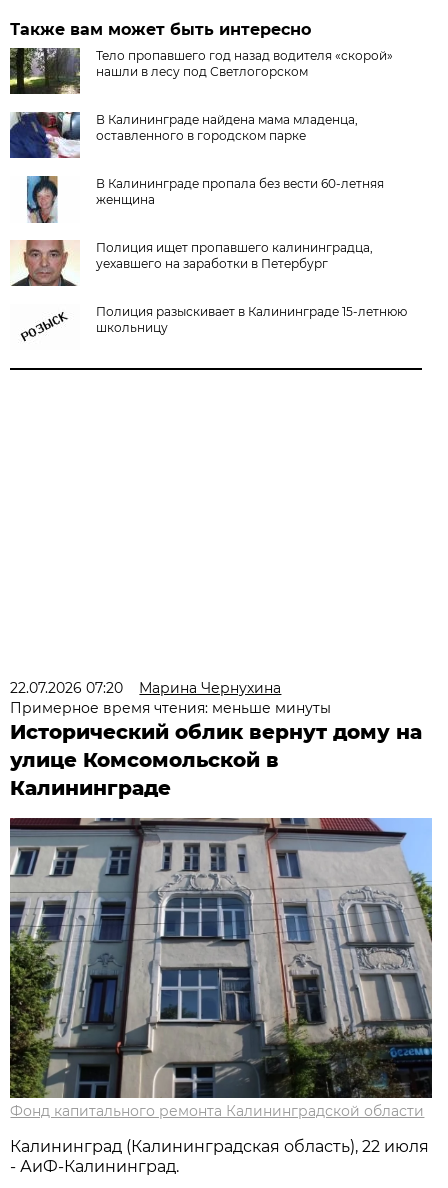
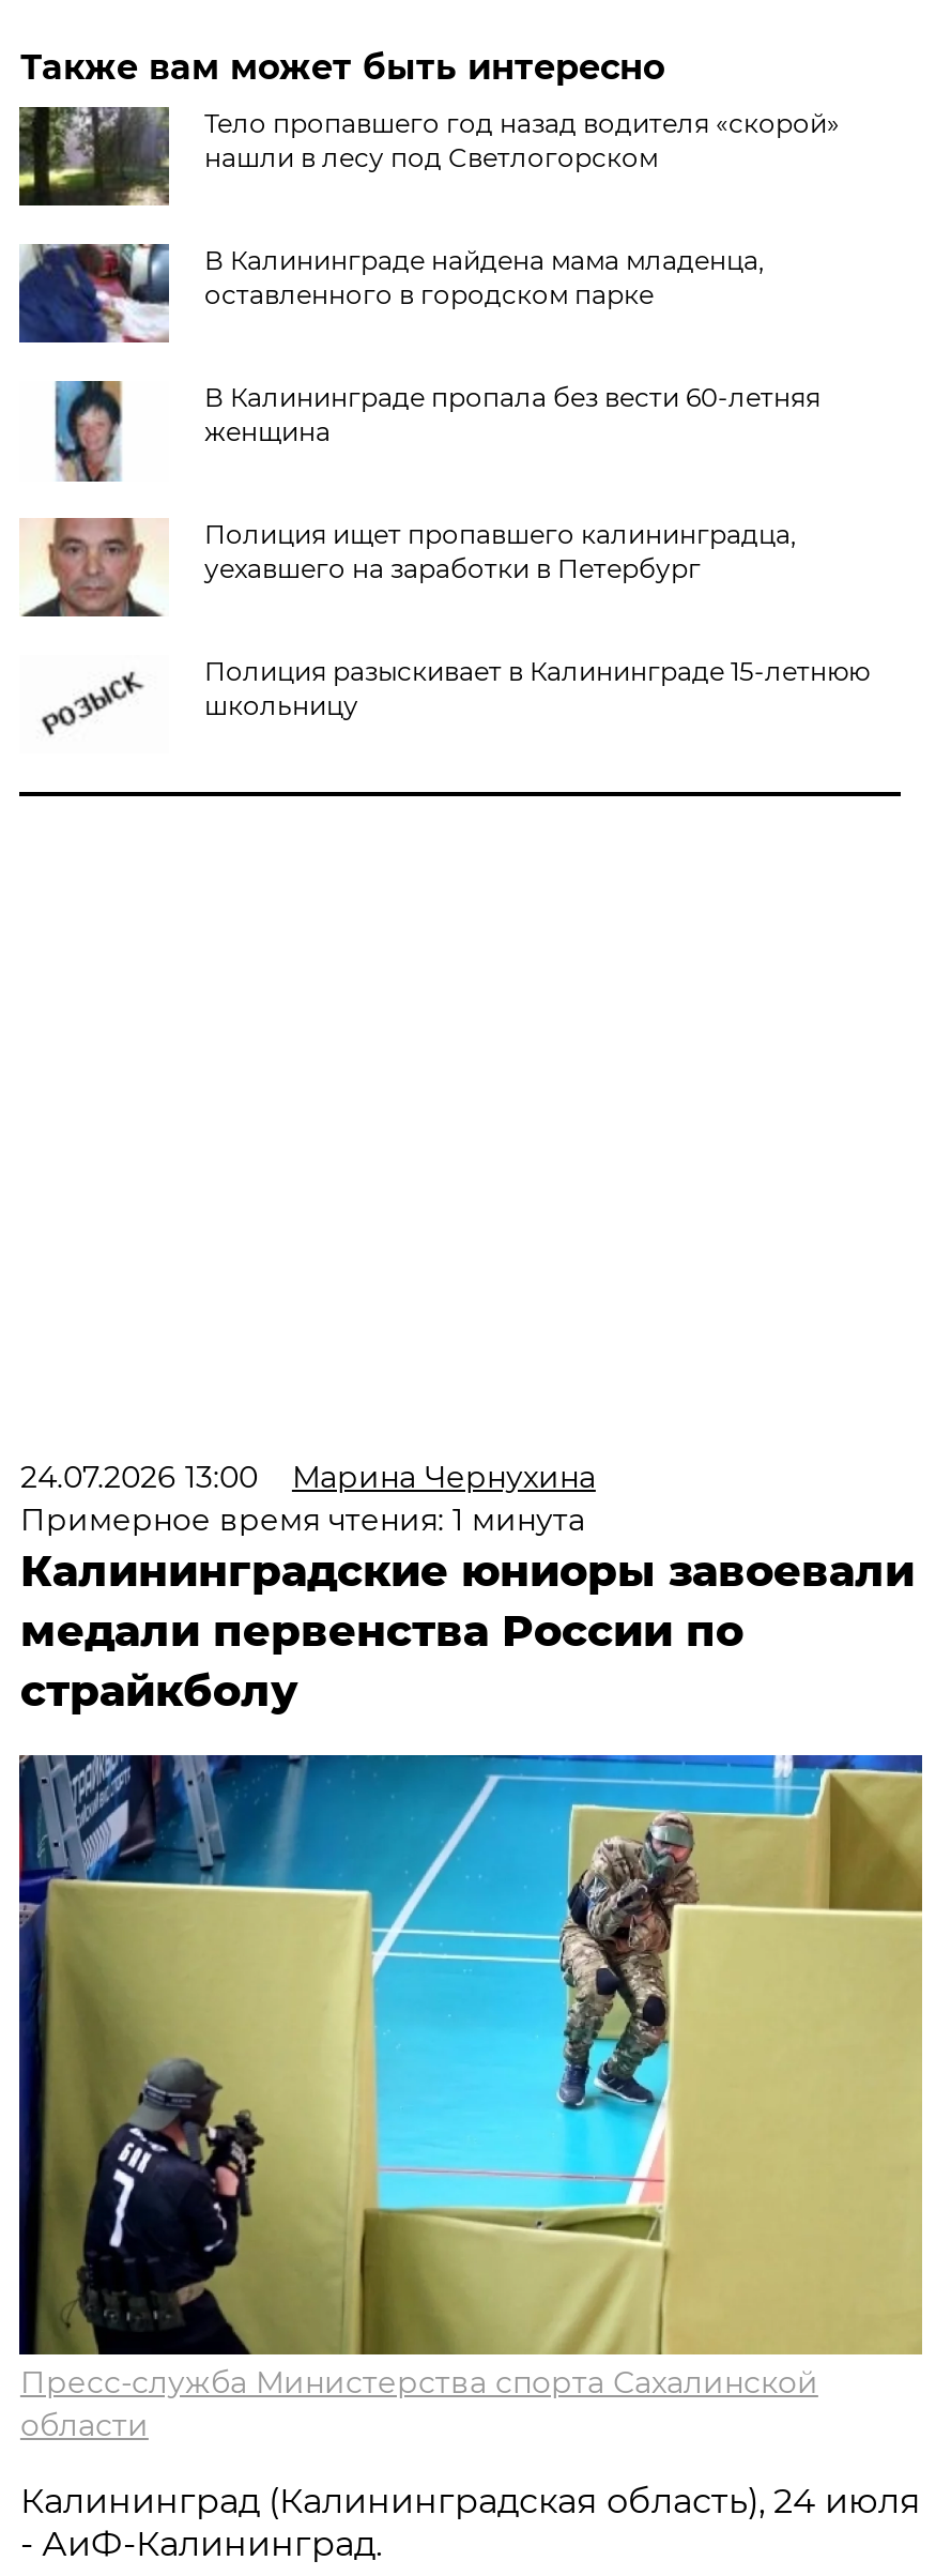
- 22.07.2026 07:20 Марина Чернухина
+ 24.07.2026 13:00 Марина Чернухина

- Примерное время чтения: меньше минуты
- Исторический облик вернут дому на
- улице Комсомольской в
- Калининграде
+ Примерное время чтения: 1 минута
+ Калининградские юниоры завоевали
+ медали первенства России по
+ страйкболу

- [image]
- Фонд капитального ремонта Калининградской области
+ [image]
+ Пресс-служба Министерства спорта Сахалинской
+ области

- Калининград (Калининградская область), 22 июля
+ Калининград (Калининградская область), 24 июля
